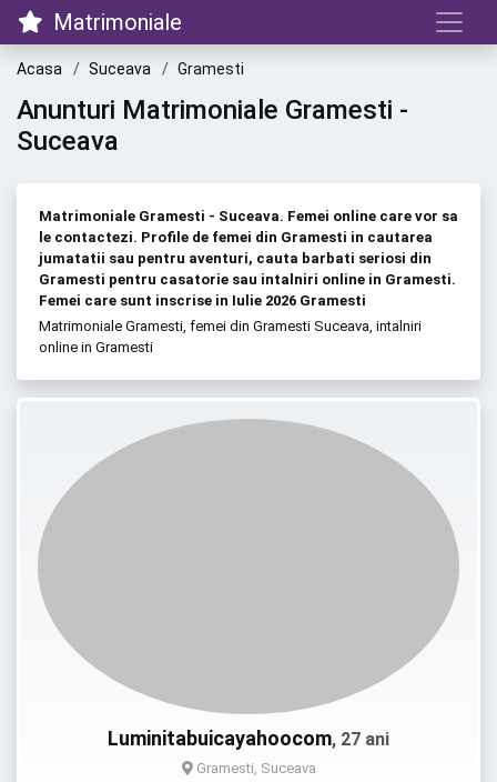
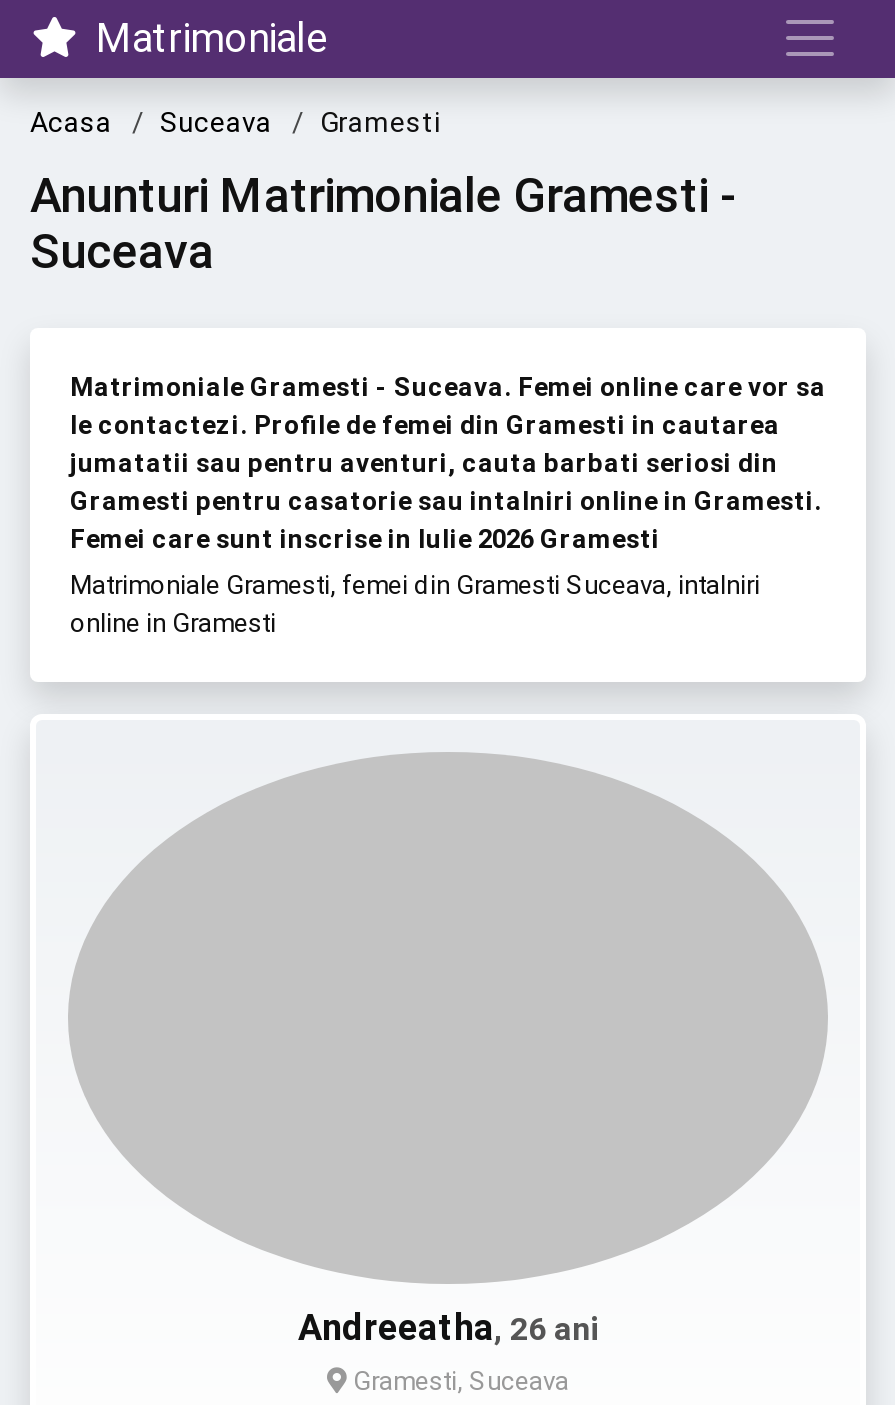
- Luminitabuicayahoocom, 27 ani
+ Andreeatha, 26 ani
